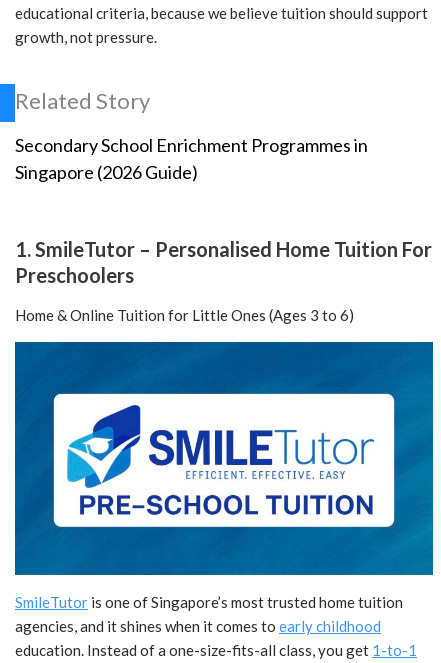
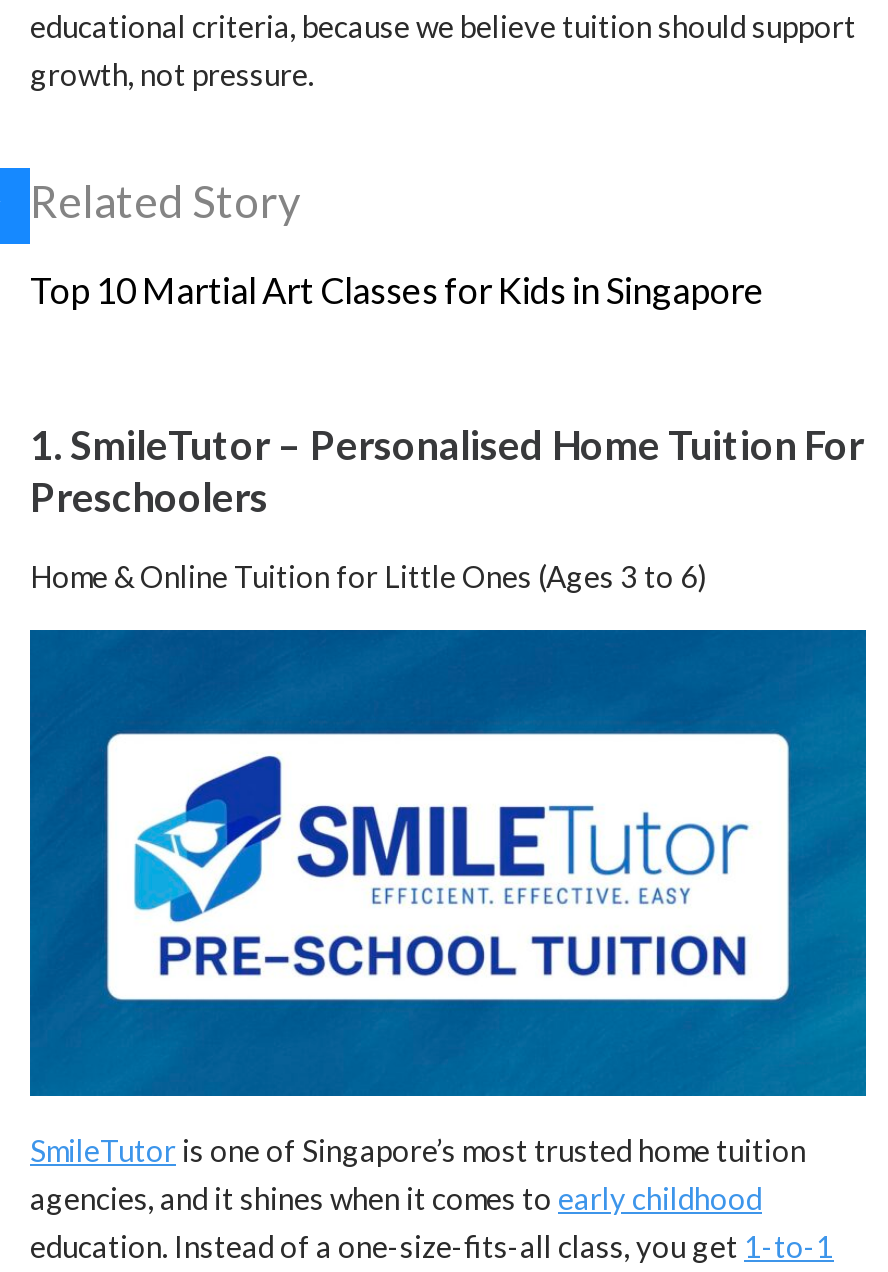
- Secondary School Enrichment Programmes in
- Singapore (2026 Guide)
+ Top 10 Martial Art Classes for Kids in Singapore
